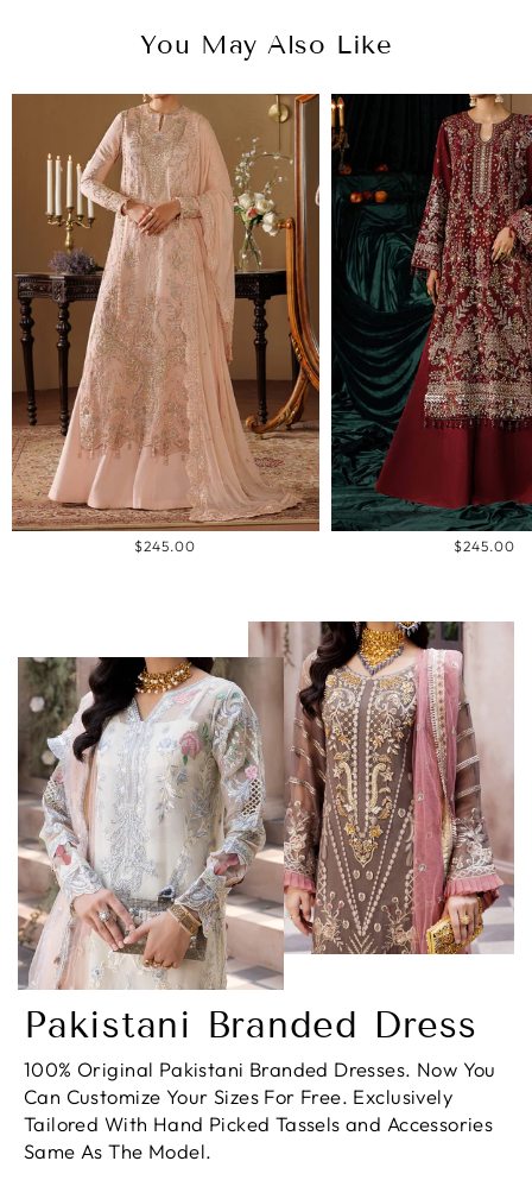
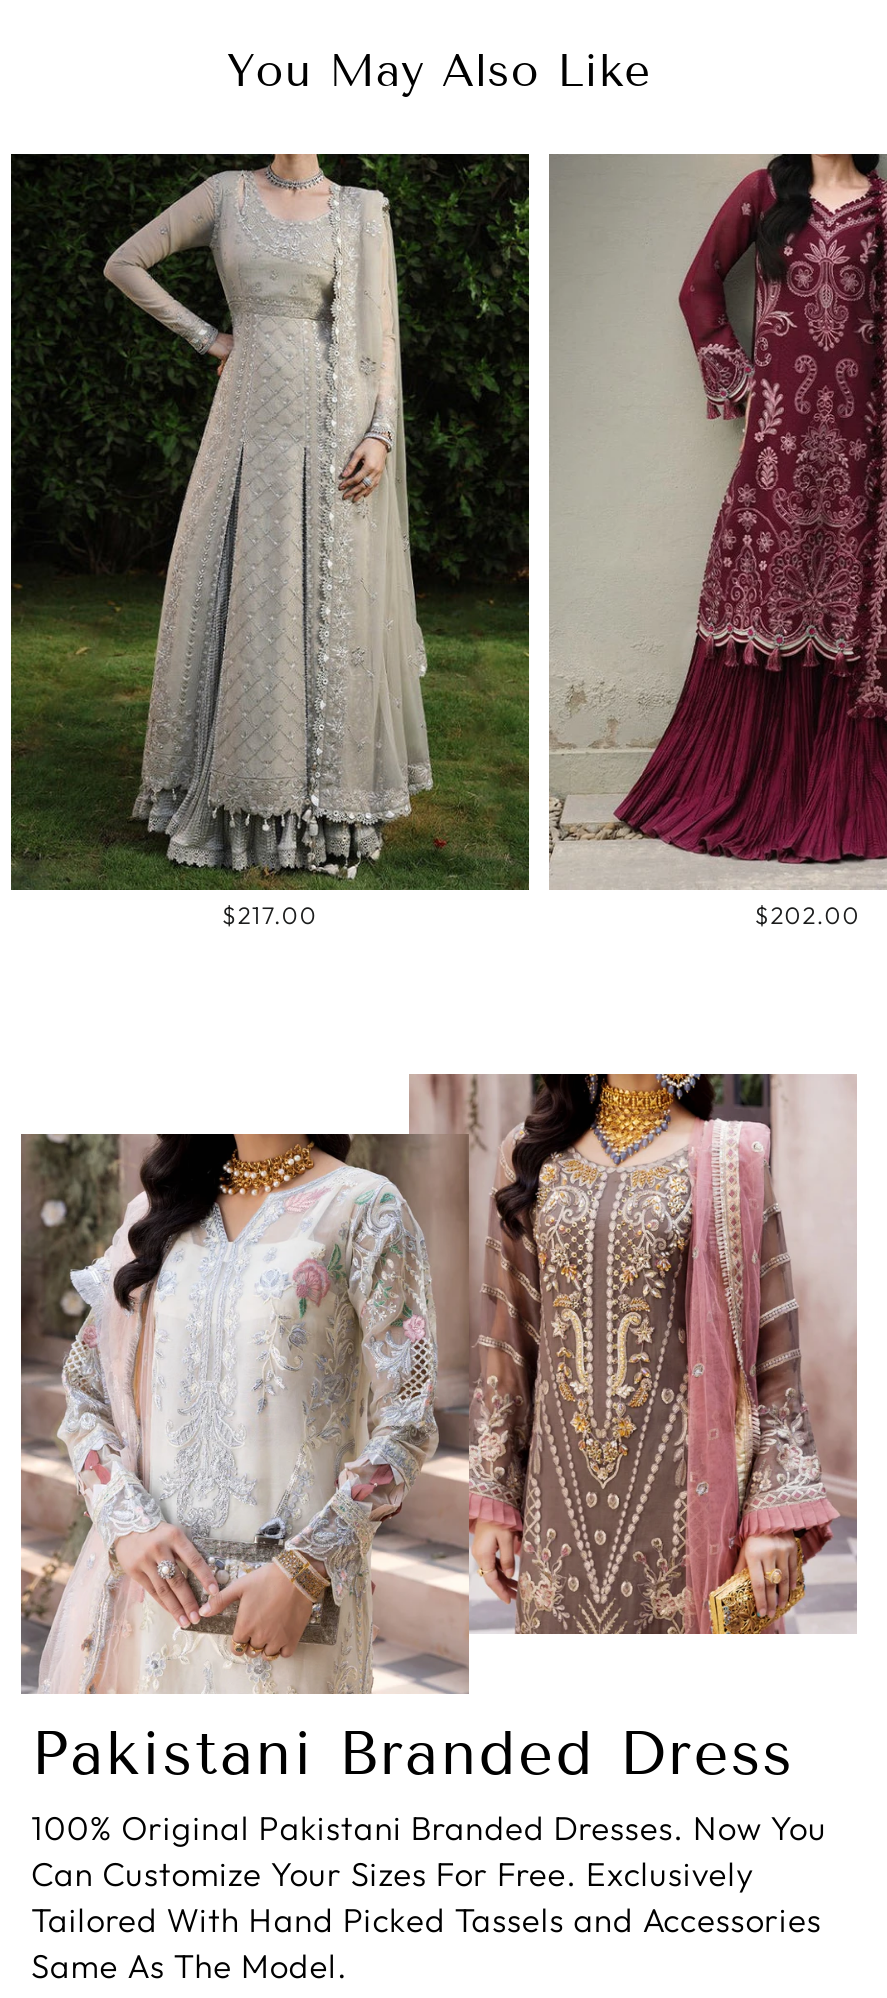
- [image]
- $245.00
+ [image]
+ $217.00

- [image]
- $245.00
+ [image]
+ $202.00
